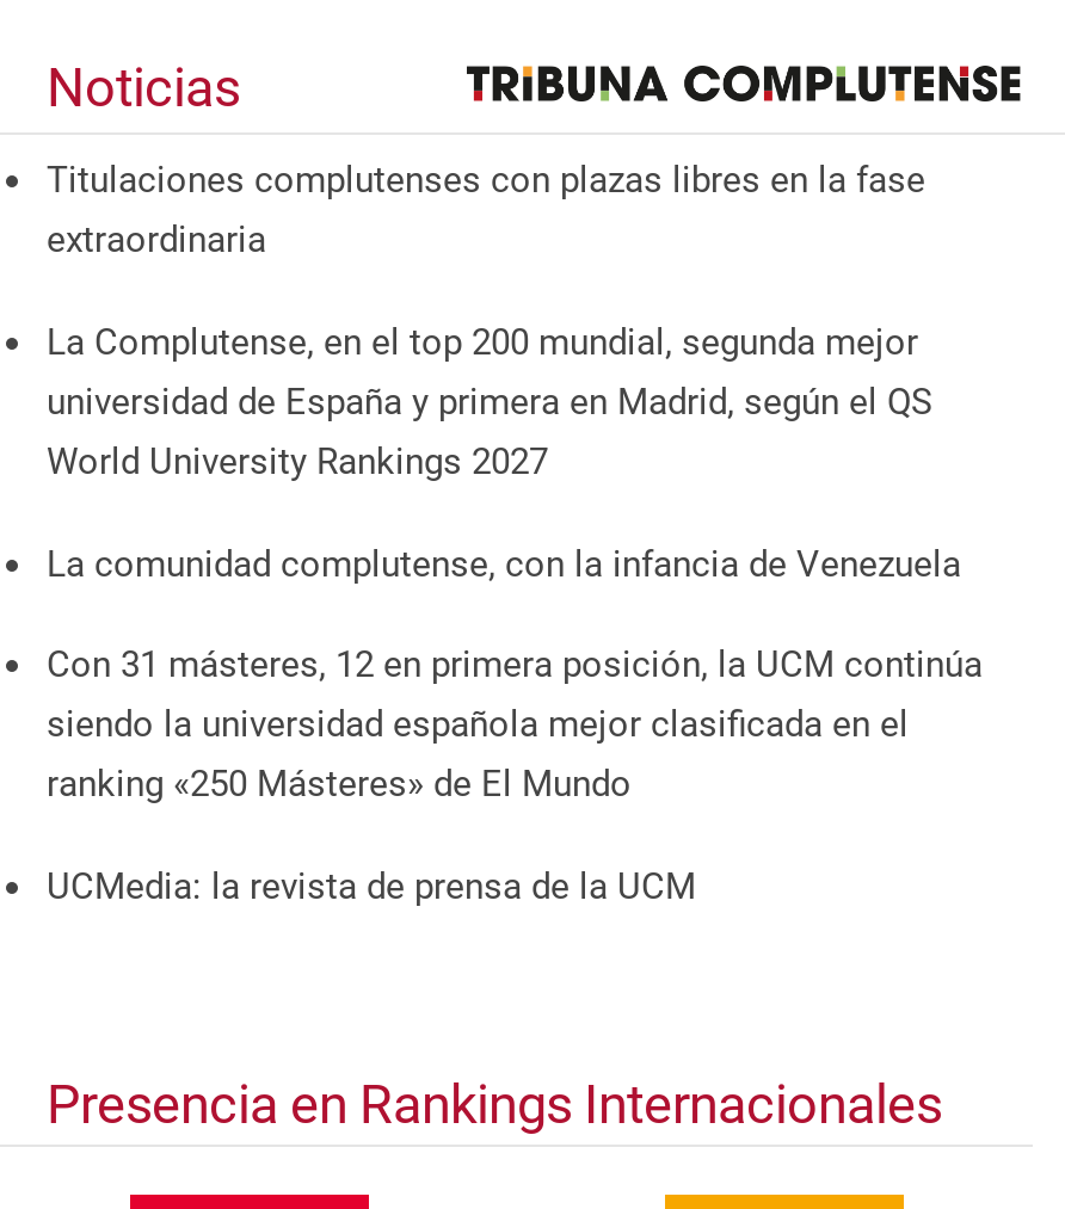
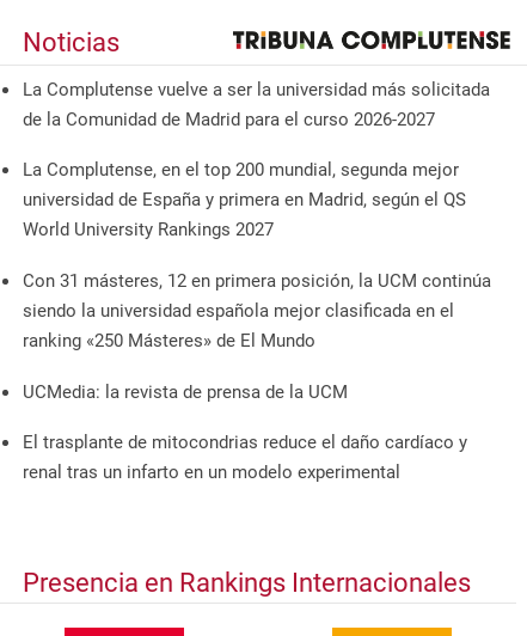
- Titulaciones complutenses con plazas libres en la fase
- extraordinaria
+ La Complutense vuelve a ser la universidad más solicitada
+ de la Comunidad de Madrid para el curso 2026-2027

- La comunidad complutense, con la infancia de Venezuela

moved up: Con 31 másteres, 12 en primera posición, la UCM continúa | siendo la universidad española mejor clasificada en el | ranking «250 Másteres» de El Mundo | UCMedia: la revista de prensa de la UCM

+ El trasplante de mitocondrias reduce el daño cardíaco y
+ renal tras un infarto en un modelo experimental
